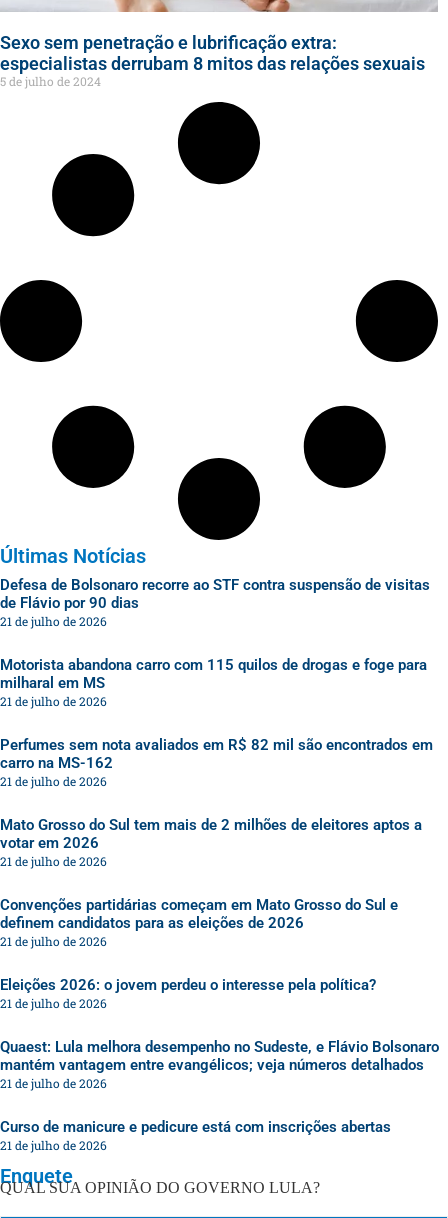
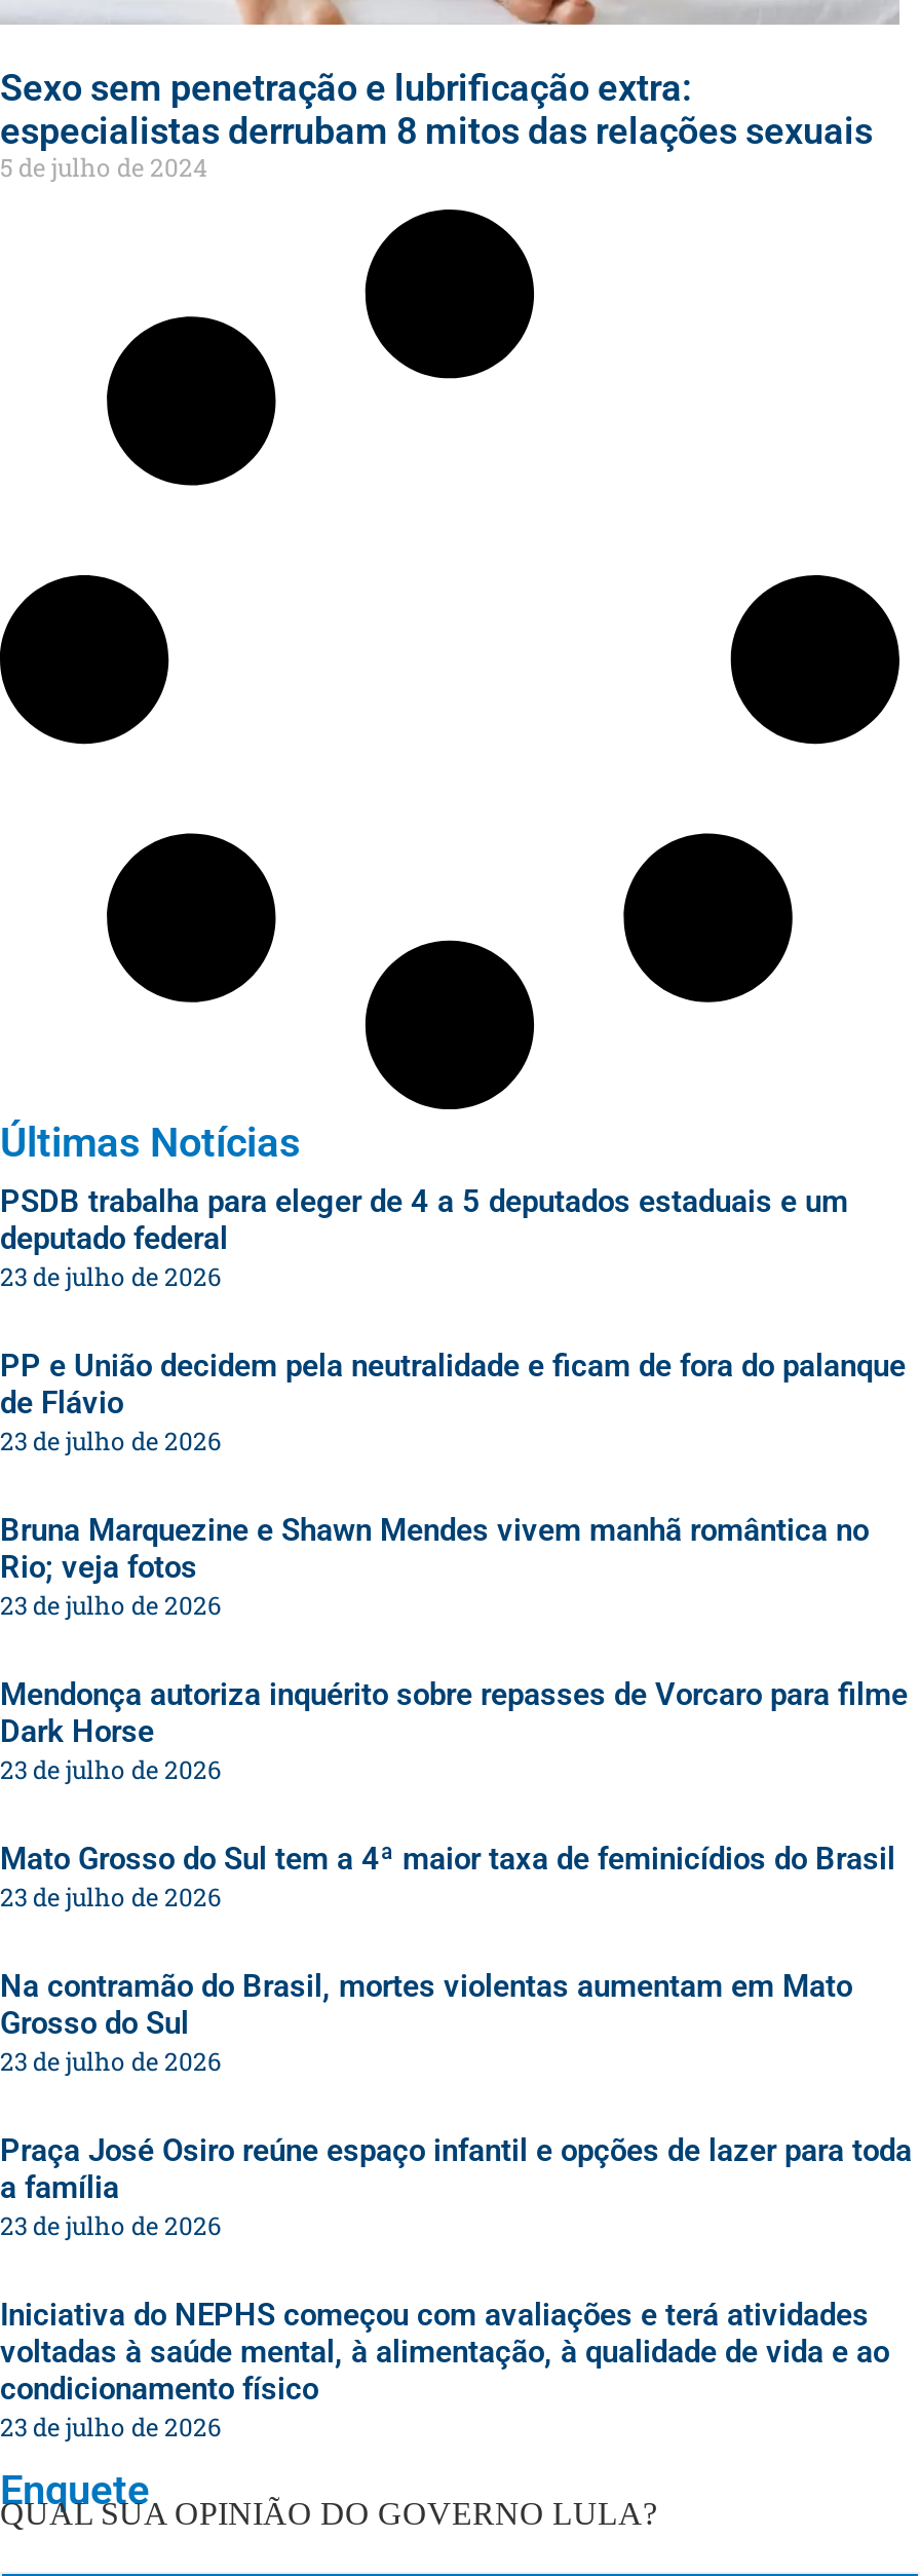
- Defesa de Bolsonaro recorre ao STF contra suspensão de visitas
- de Flávio por 90 dias
- 21 de julho de 2026
+ PSDB trabalha para eleger de 4 a 5 deputados estaduais e um
+ deputado federal
+ 23 de julho de 2026

- Motorista abandona carro com 115 quilos de drogas e foge para
- milharal em MS
- 21 de julho de 2026
+ PP e União decidem pela neutralidade e ficam de fora do palanque
+ de Flávio
+ 23 de julho de 2026

- Perfumes sem nota avaliados em R$ 82 mil são encontrados em
- carro na MS-162
- 21 de julho de 2026
+ Bruna Marquezine e Shawn Mendes vivem manhã romântica no
+ Rio; veja fotos
+ 23 de julho de 2026

- Mato Grosso do Sul tem mais de 2 milhões de eleitores aptos a
- votar em 2026
- 21 de julho de 2026
+ Mendonça autoriza inquérito sobre repasses de Vorcaro para filme
+ Dark Horse
+ 23 de julho de 2026

- Convenções partidárias começam em Mato Grosso do Sul e
- definem candidatos para as eleições de 2026
- 21 de julho de 2026
+ Mato Grosso do Sul tem a 4ª maior taxa de feminicídios do Brasil
+ 23 de julho de 2026

- Eleições 2026: o jovem perdeu o interesse pela política?
- 21 de julho de 2026
+ Na contramão do Brasil, mortes violentas aumentam em Mato
+ Grosso do Sul
+ 23 de julho de 2026

- Quaest: Lula melhora desempenho no Sudeste, e Flávio Bolsonaro
- mantém vantagem entre evangélicos; veja números detalhados
- 21 de julho de 2026
+ Praça José Osiro reúne espaço infantil e opções de lazer para toda
+ a família
+ 23 de julho de 2026

- Curso de manicure e pedicure está com inscrições abertas
- 21 de julho de 2026
+ Iniciativa do NEPHS começou com avaliações e terá atividades
+ voltadas à saúde mental, à alimentação, à qualidade de vida e ao
+ condicionamento físico
+ 23 de julho de 2026
